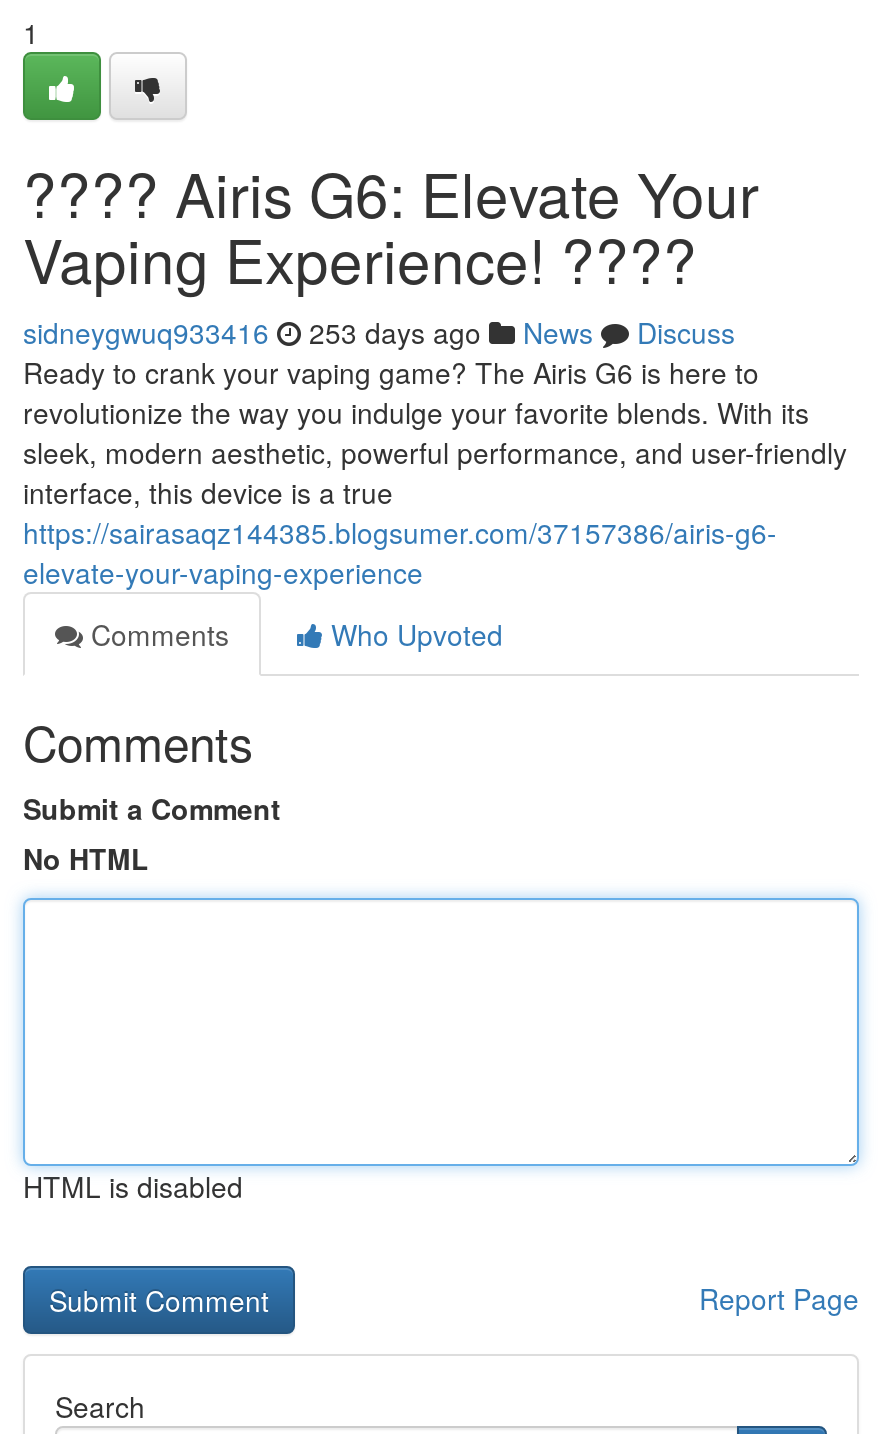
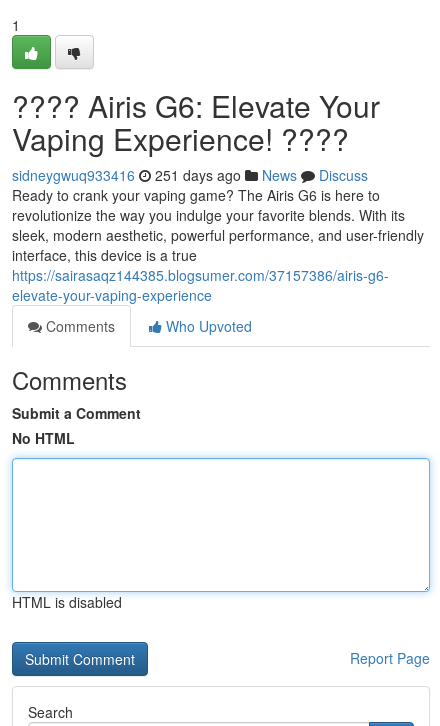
- sidneygwuq933416 253 days ago News Discuss
+ sidneygwuq933416 251 days ago News Discuss
